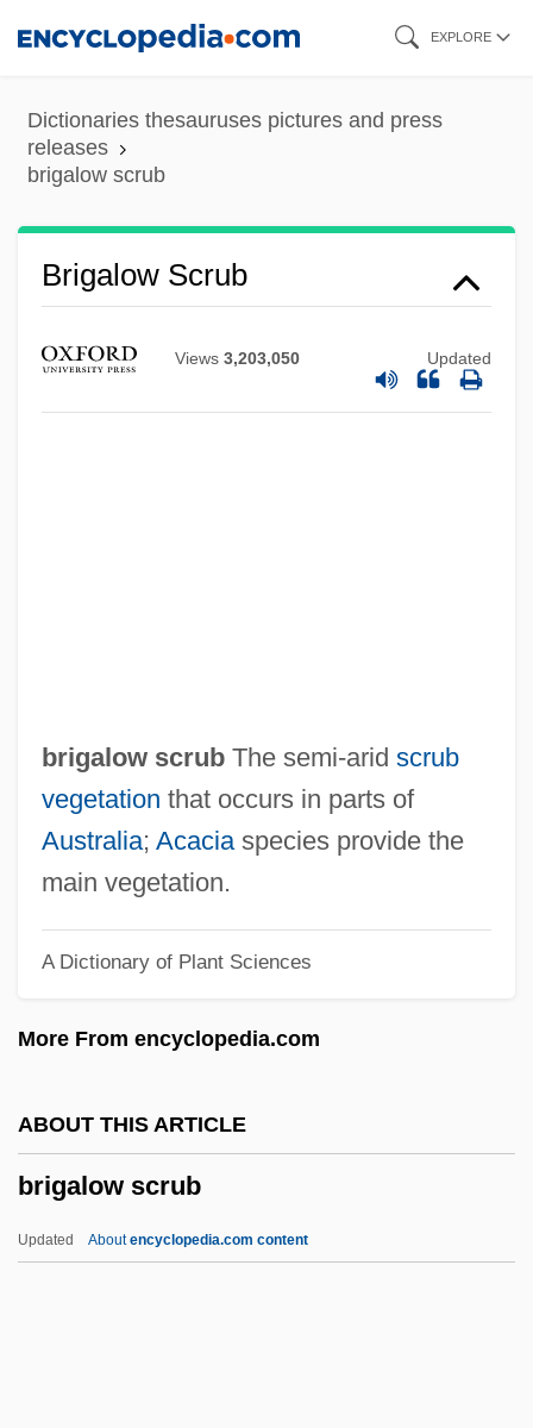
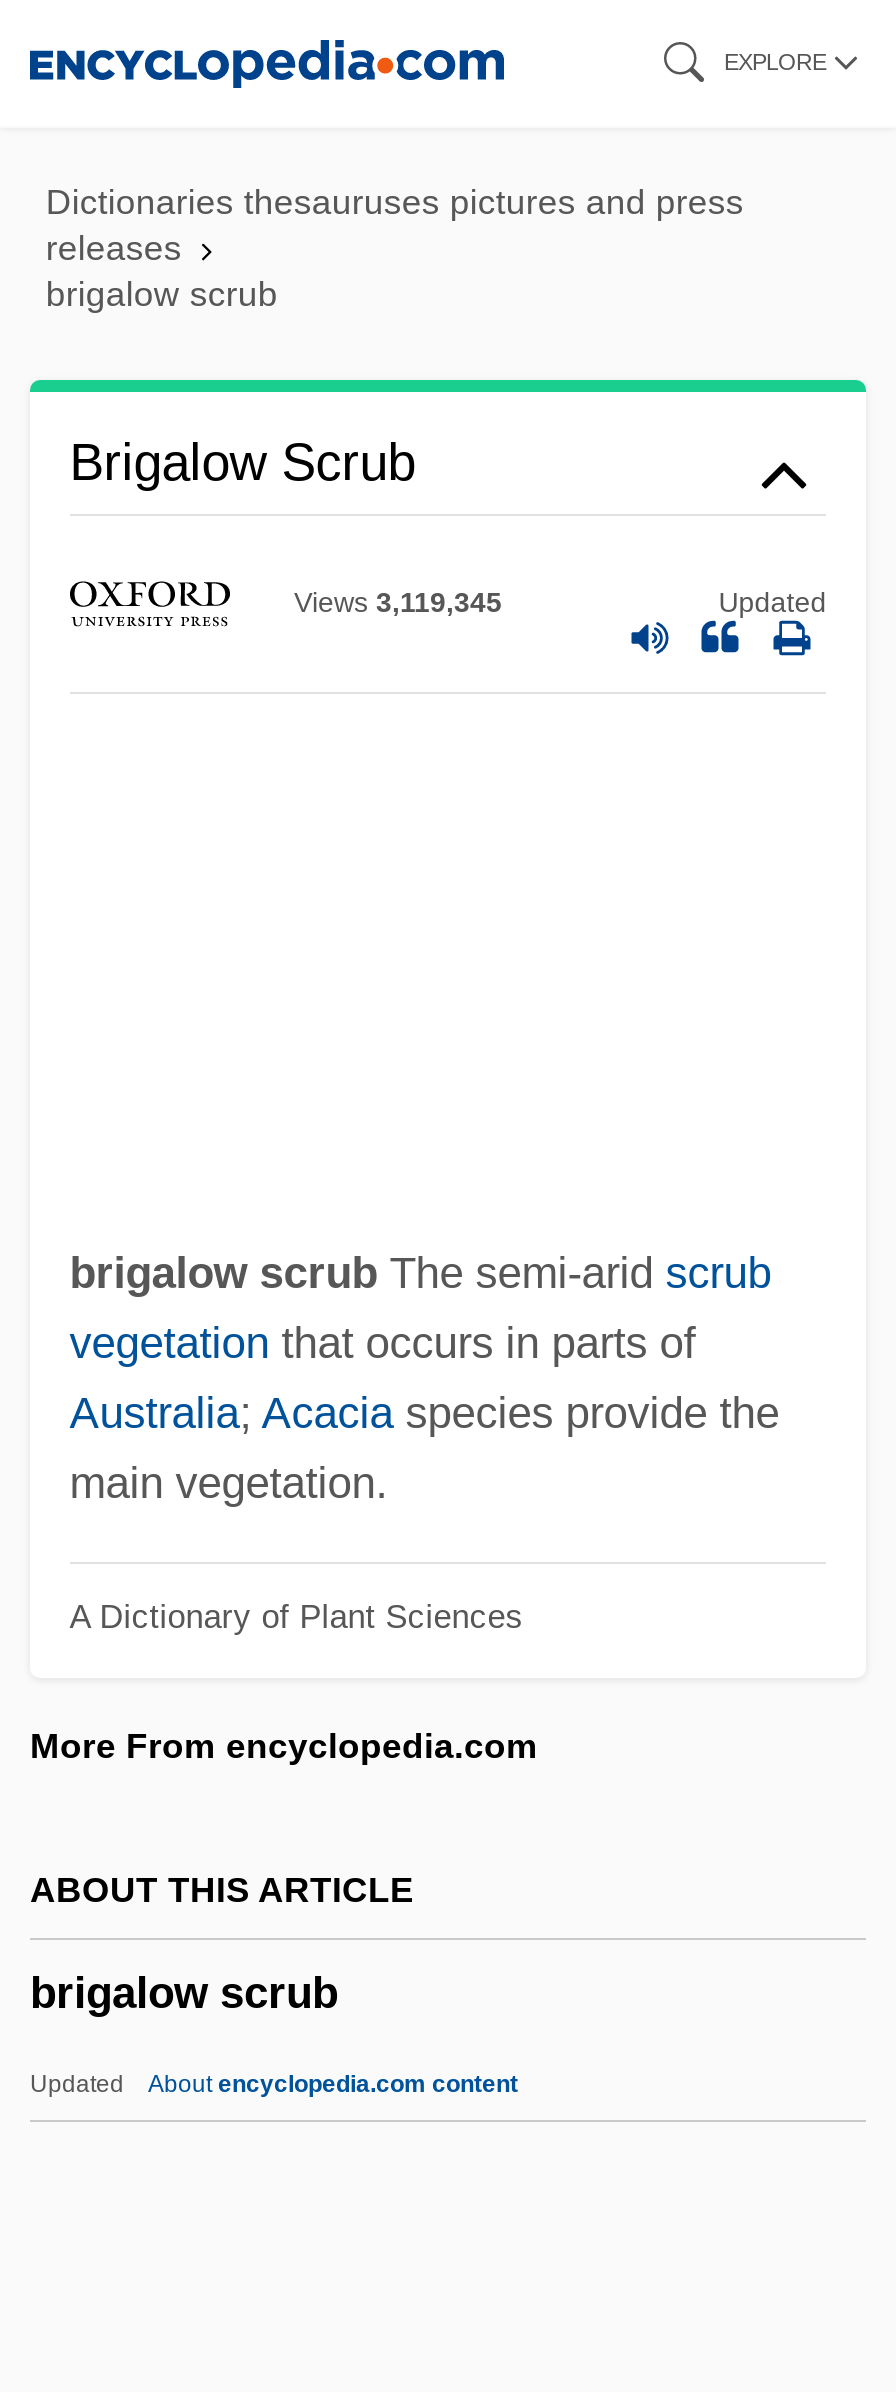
- Views 3,203,050
+ Views 3,119,345
